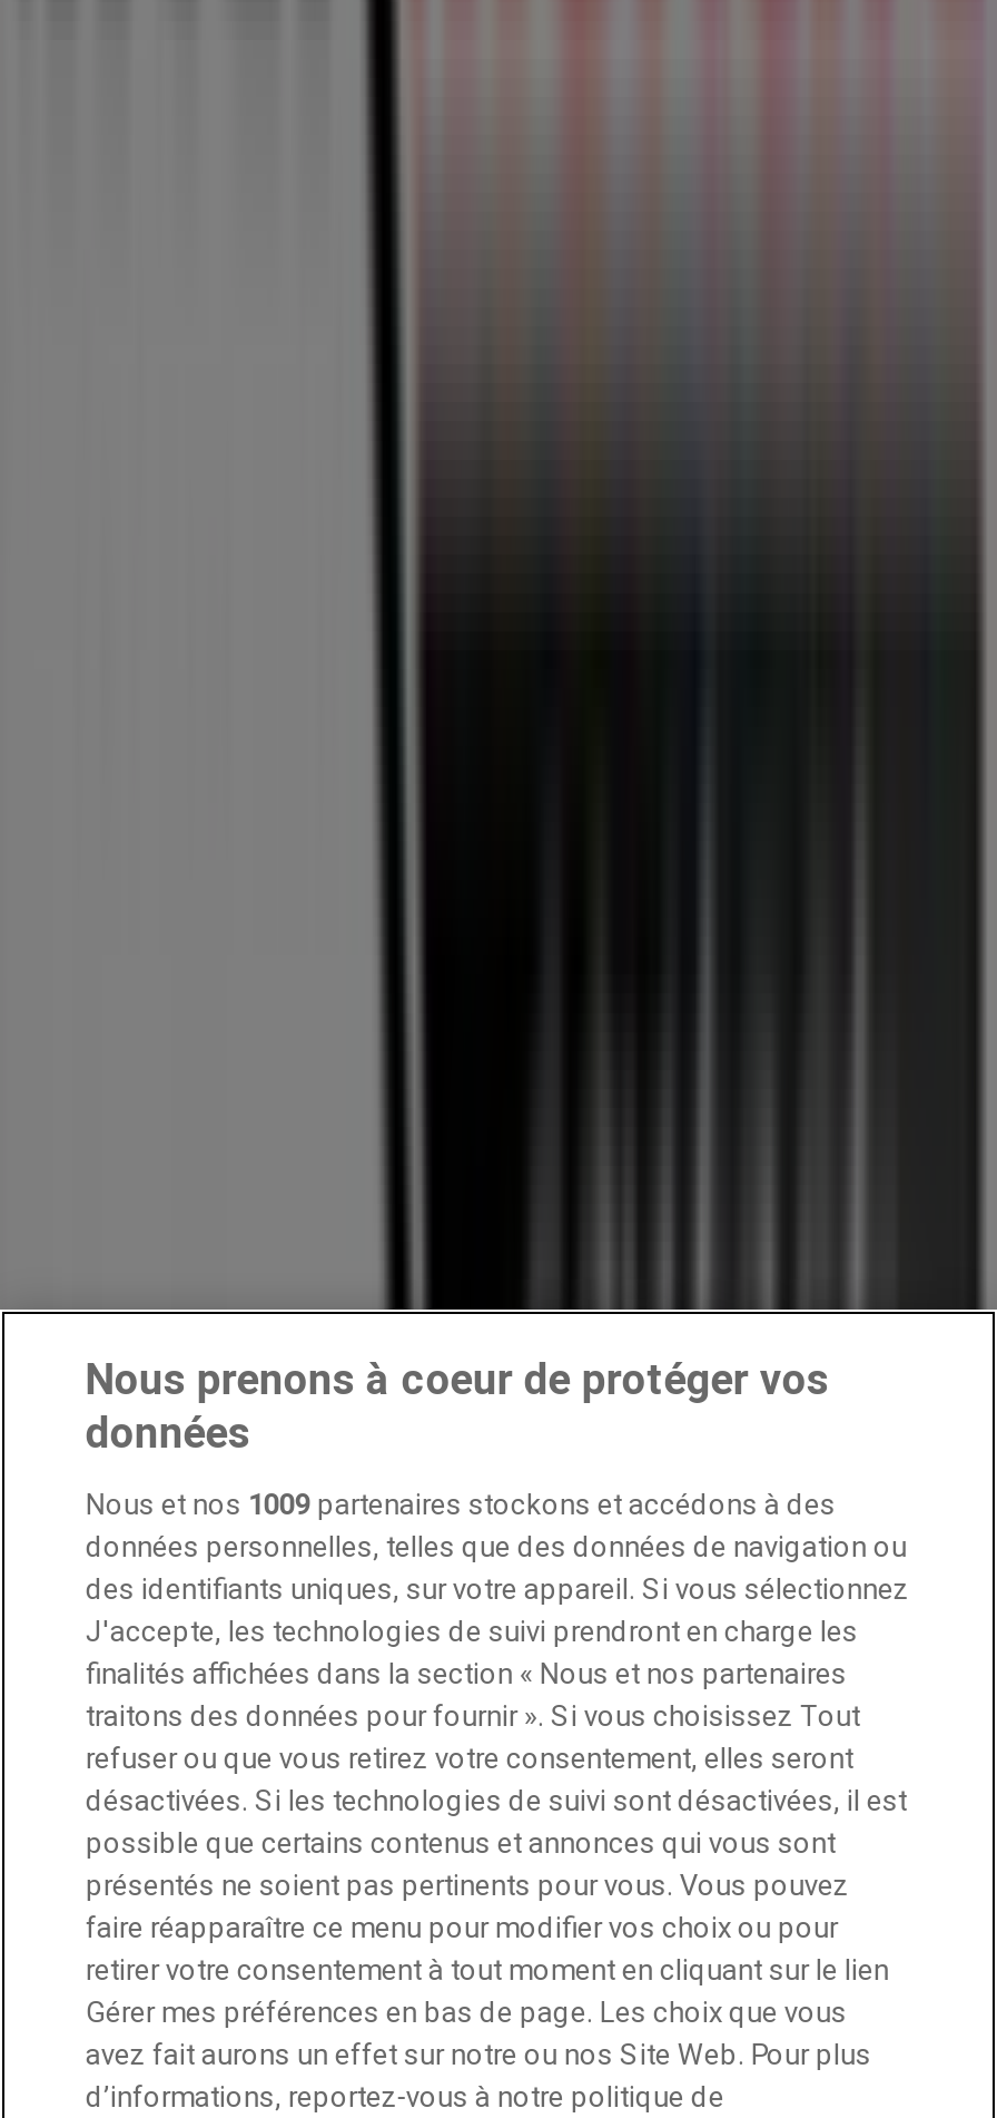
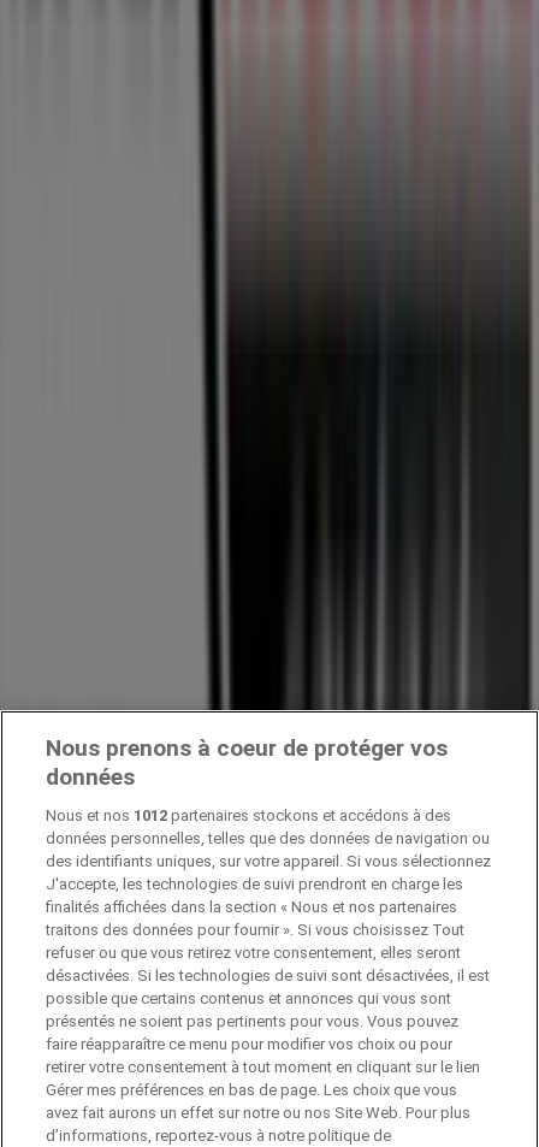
- Nous et nos 1009 partenaires stockons et accédons à des
+ Nous et nos 1012 partenaires stockons et accédons à des
